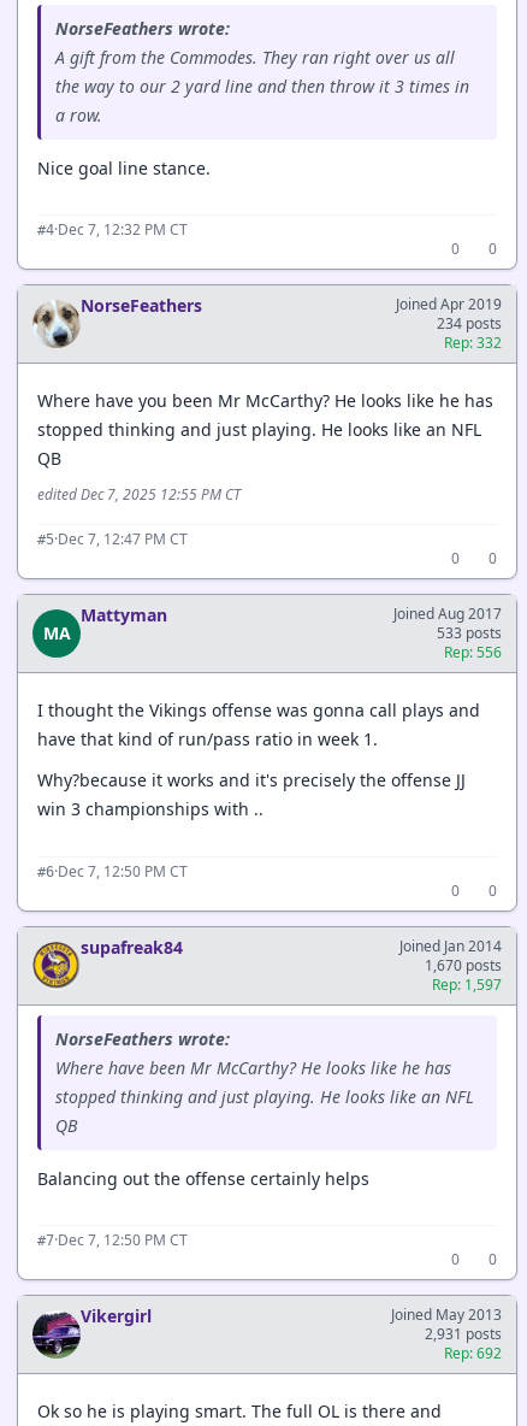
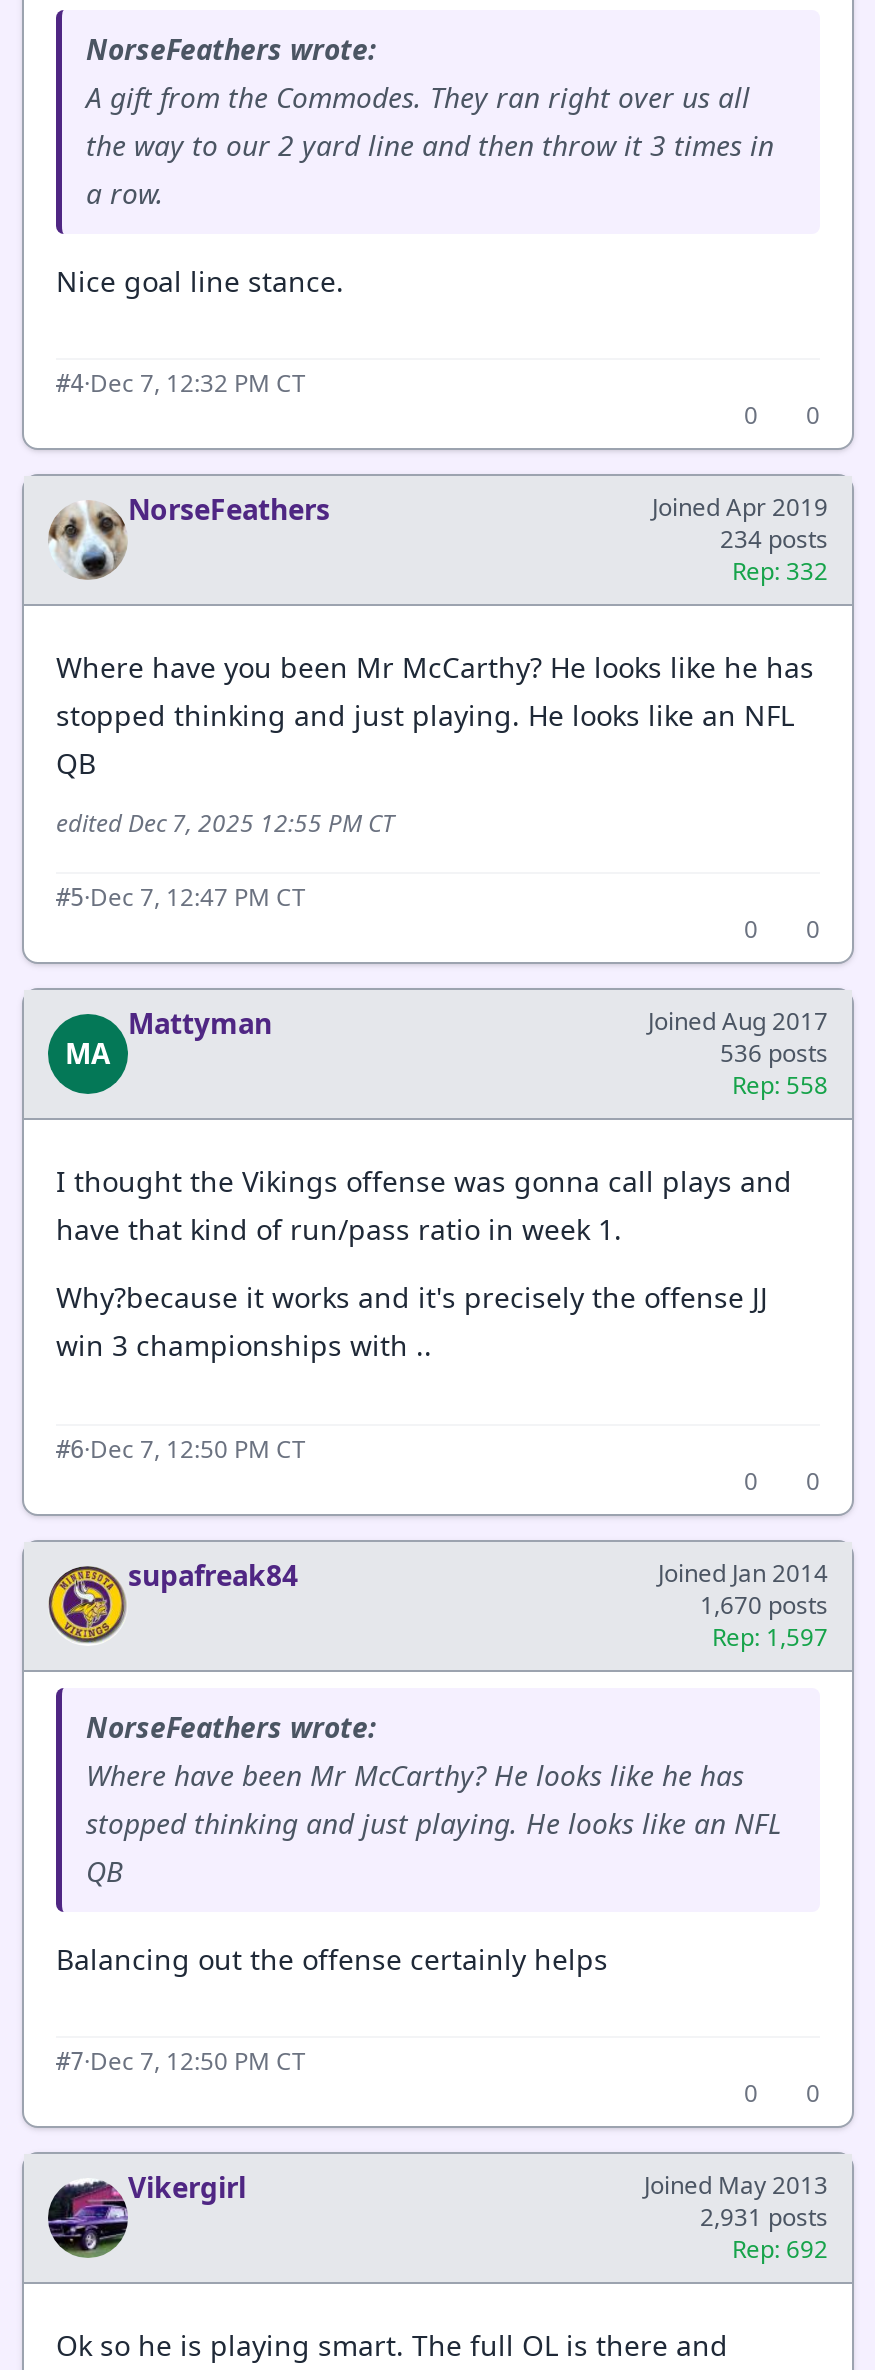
- 533 posts
+ 536 posts

- Rep: 556
+ Rep: 558
